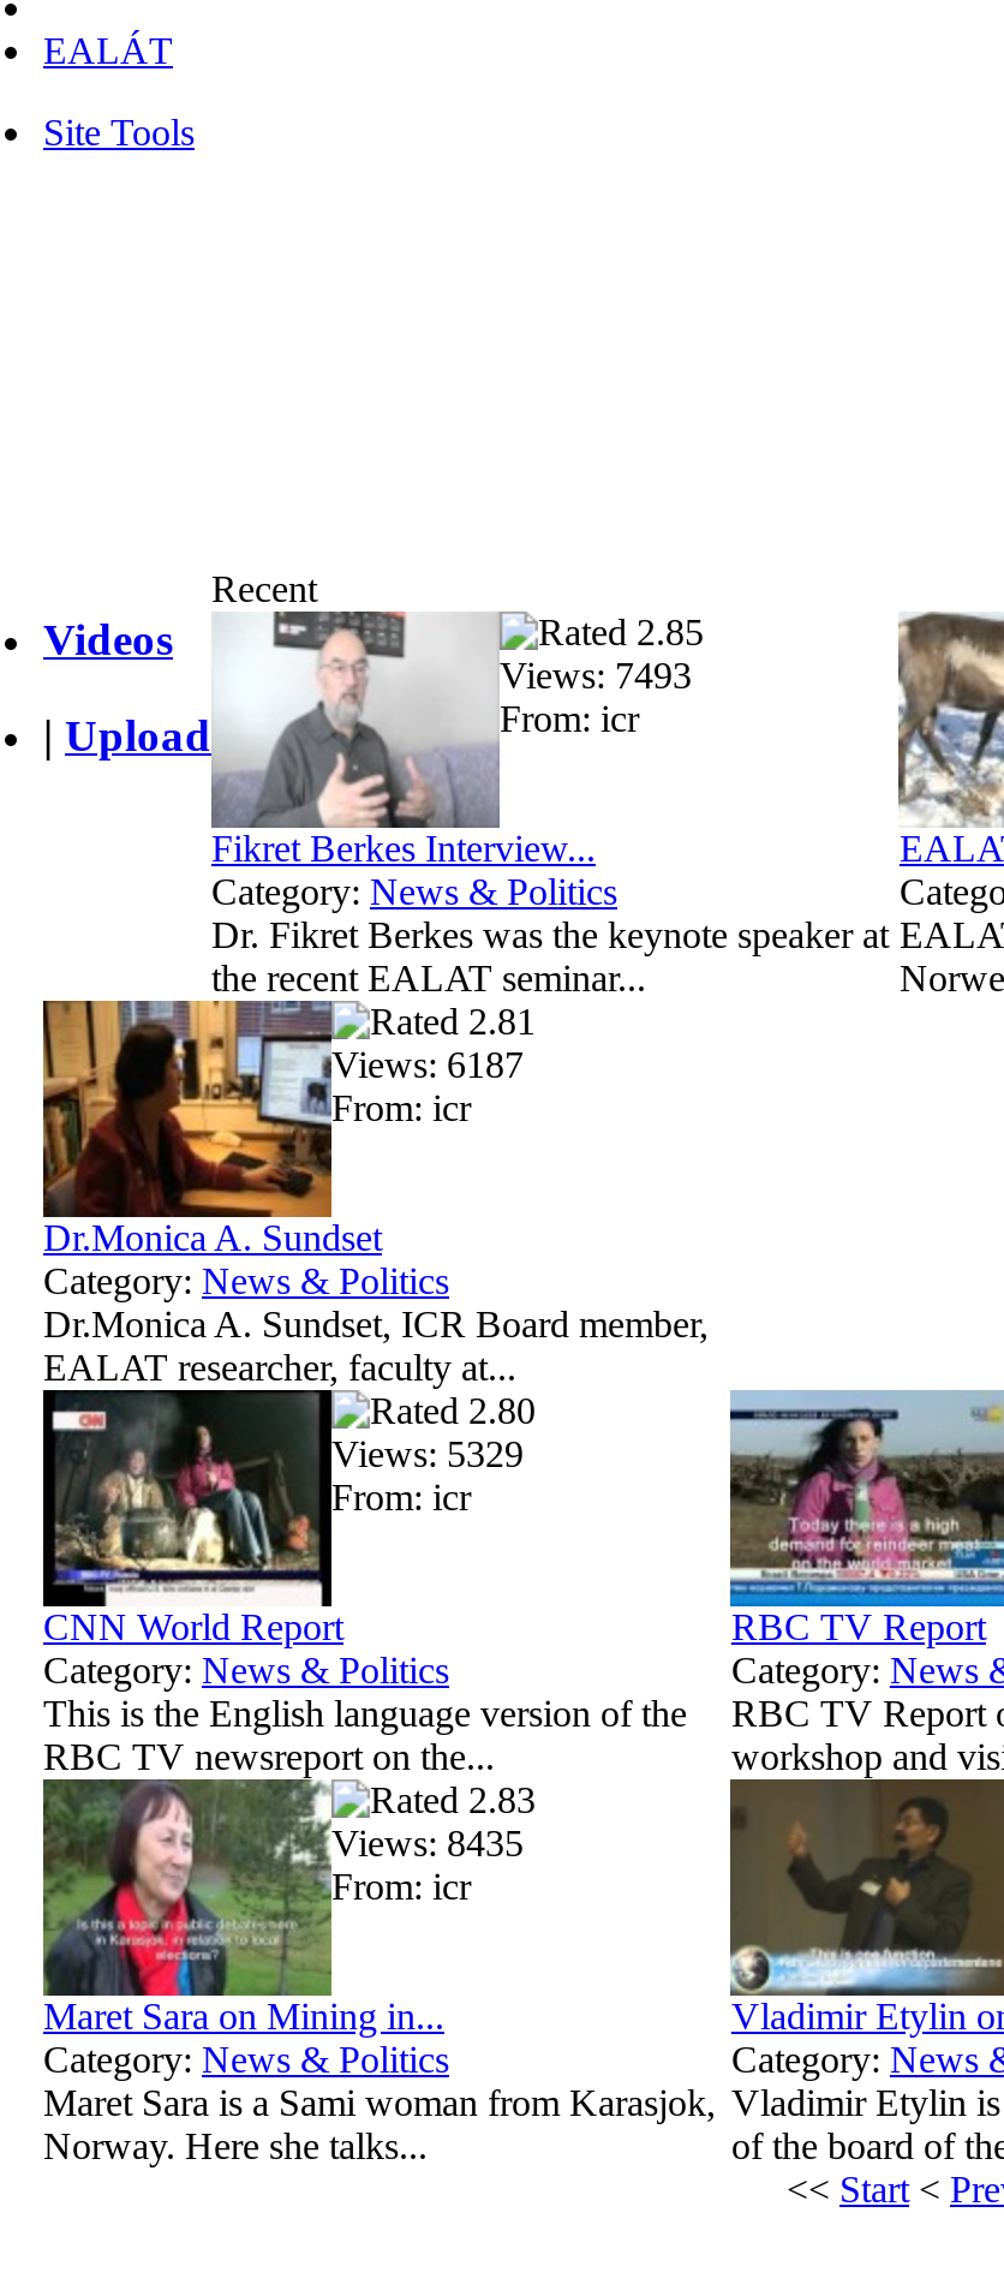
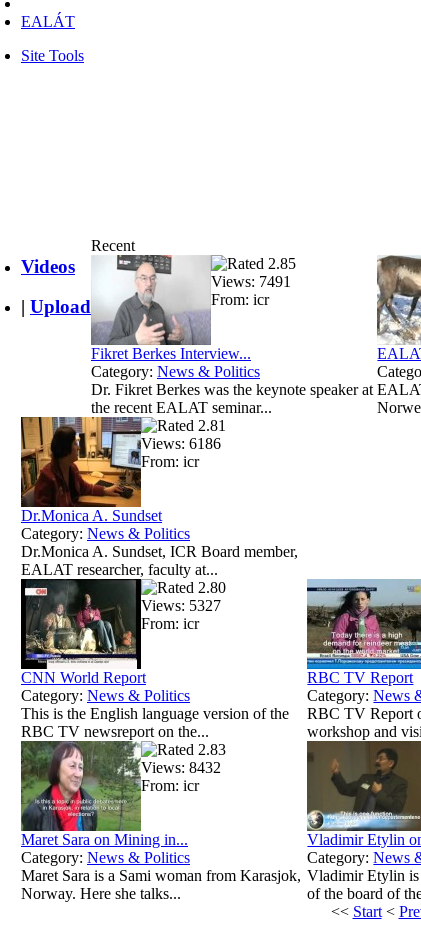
- Views: 7493
+ Views: 7491

- Views: 6187
+ Views: 6186

- Views: 5329
+ Views: 5327

- Views: 8435
+ Views: 8432
